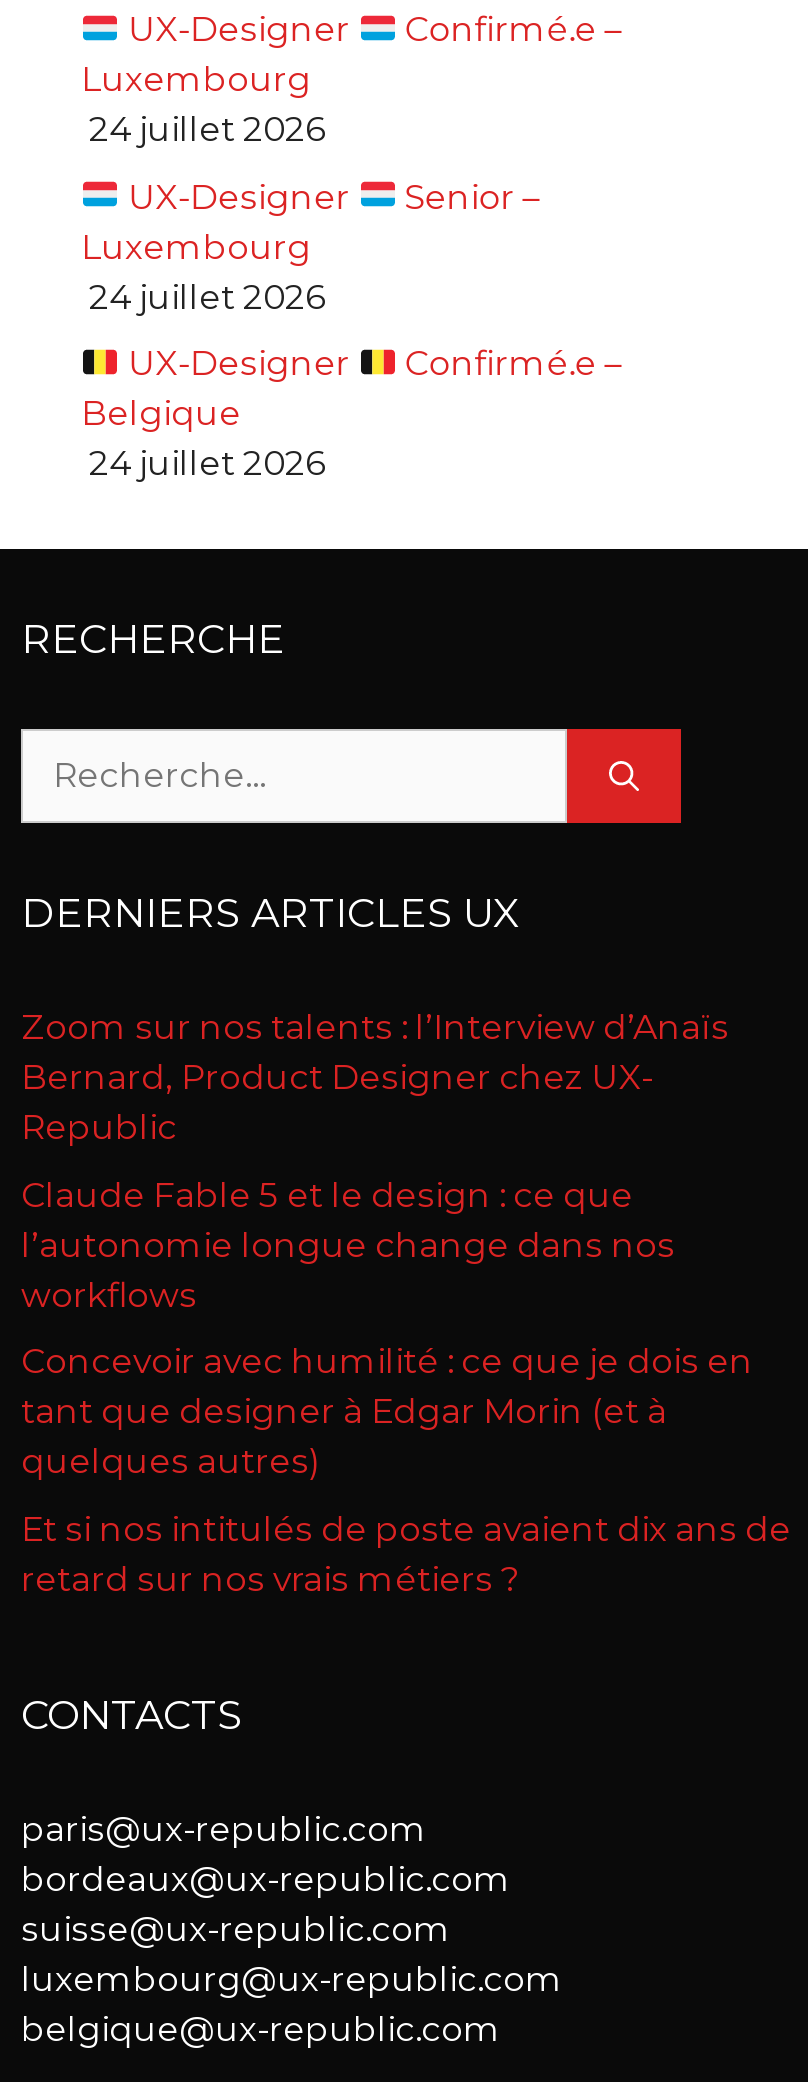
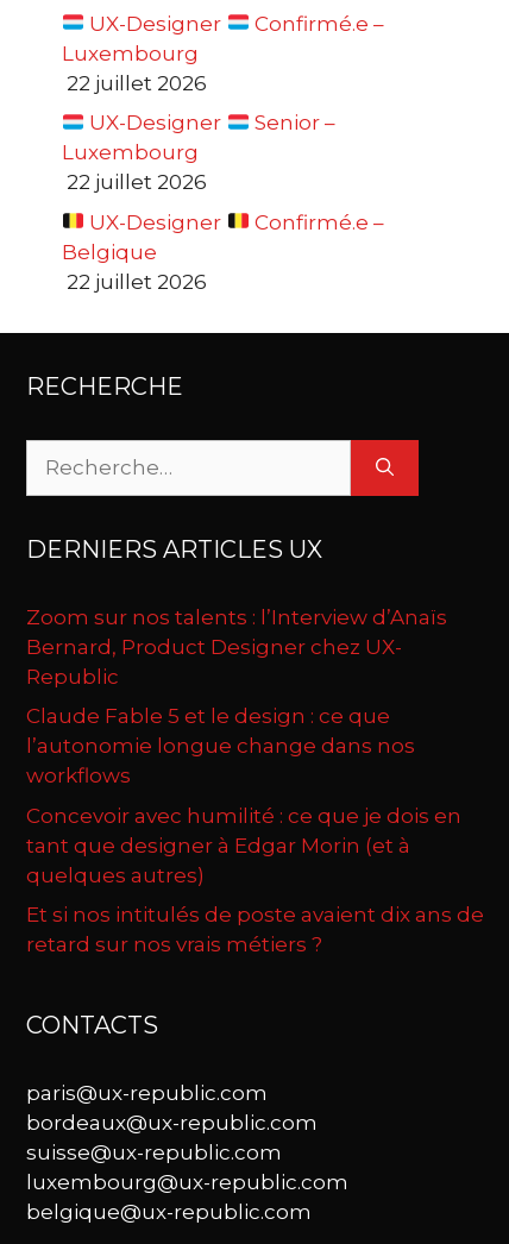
- 24 juillet 2026
+ 22 juillet 2026

- 24 juillet 2026
+ 22 juillet 2026

- 24 juillet 2026
+ 22 juillet 2026
